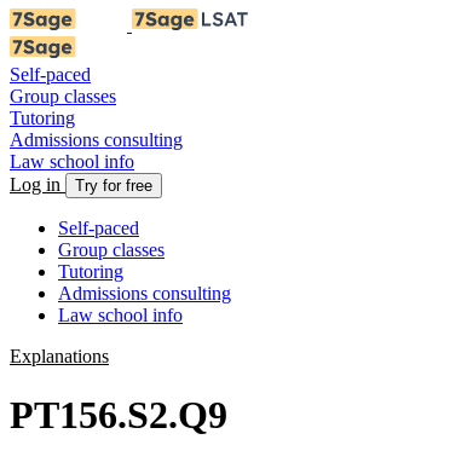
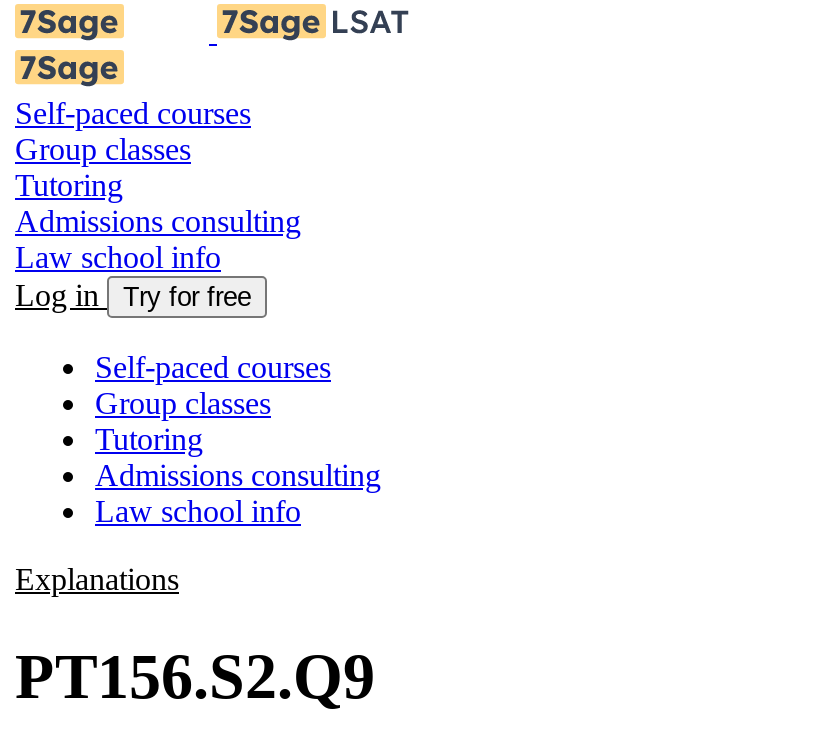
- Self-paced
+ Self-paced courses

- Self-paced
+ Self-paced courses
